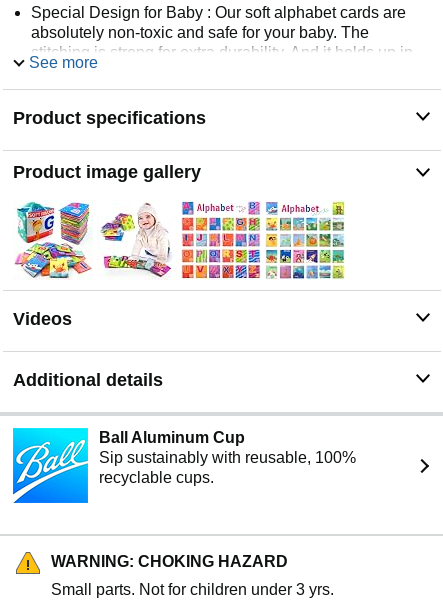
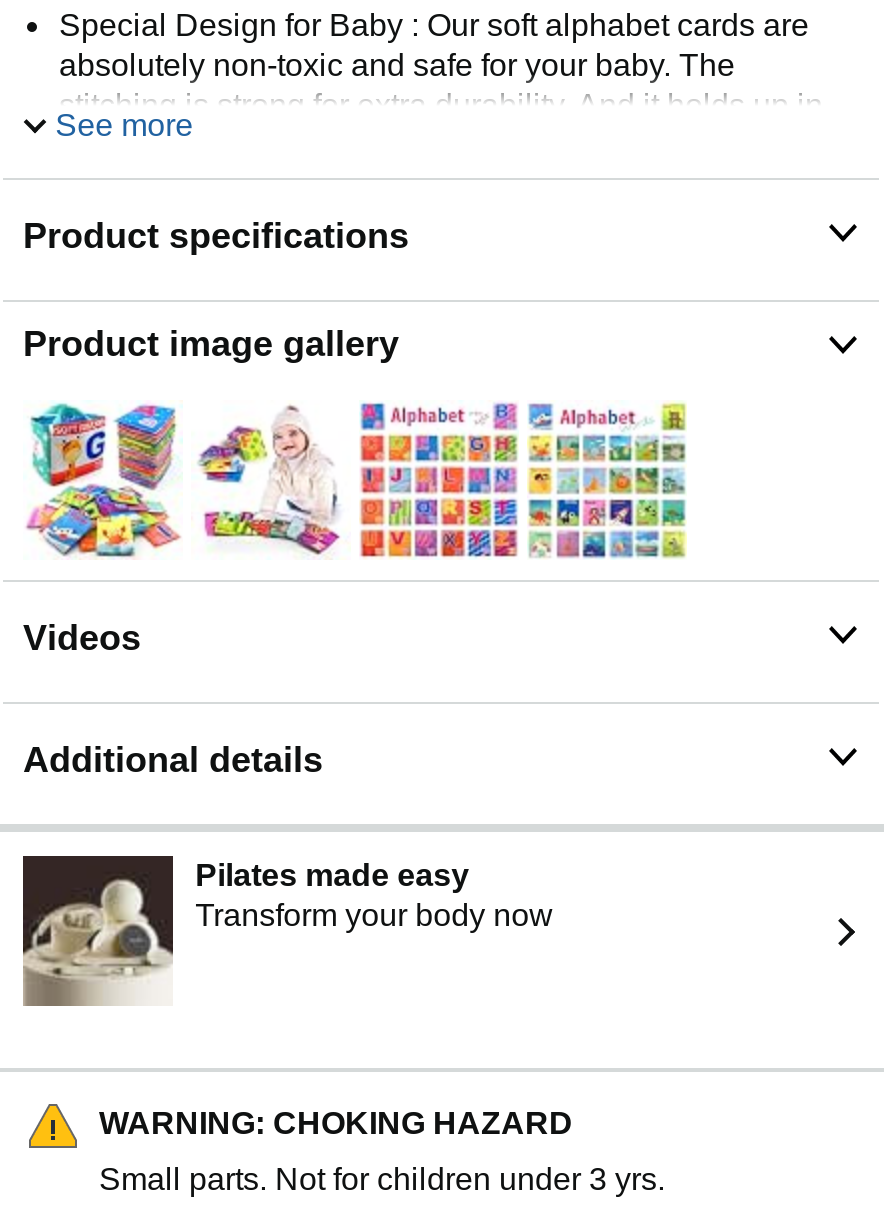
- [image]
- Ball Aluminum Cup
- Sip sustainably with reusable, 100%
- recyclable cups.
+ [image]
+ Pilates made easy
+ Transform your body now
